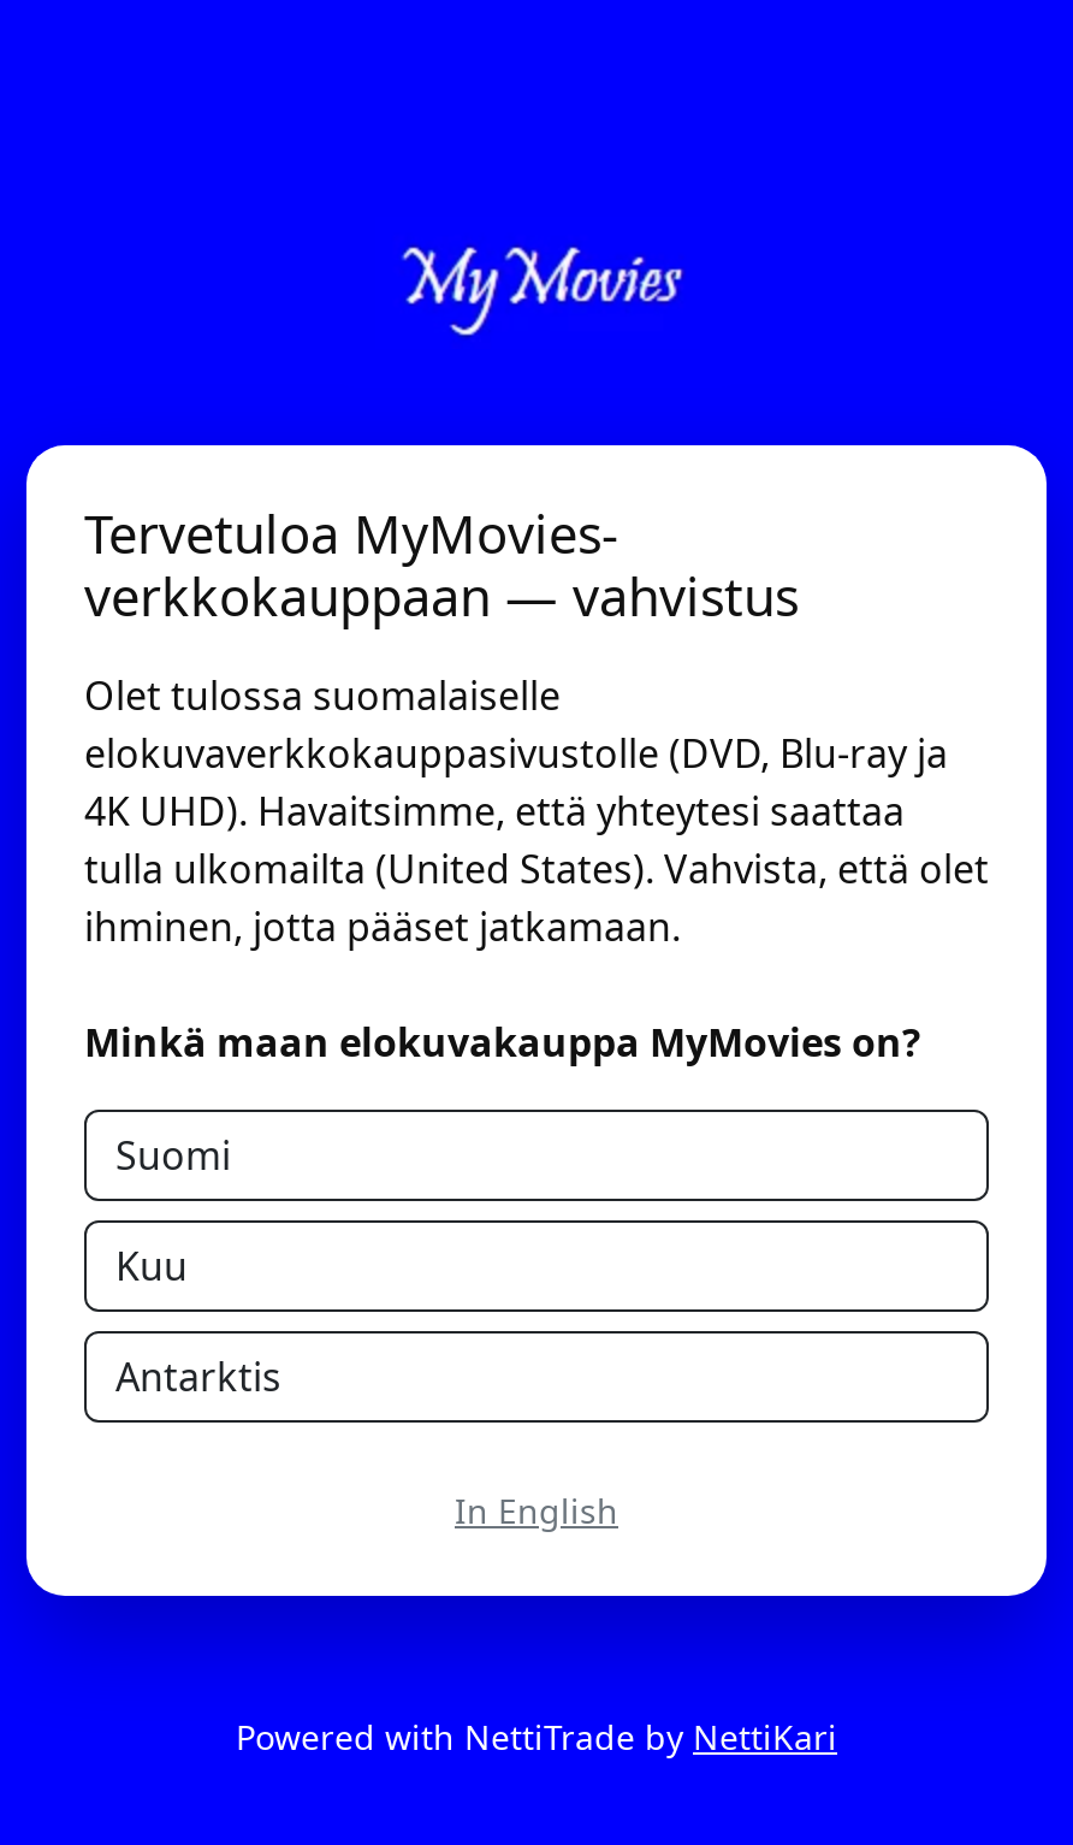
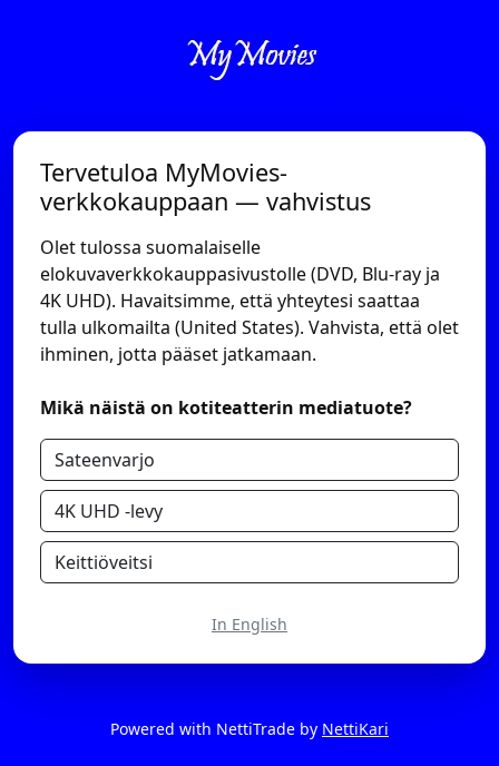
- Minkä maan elokuvakauppa MyMovies on?
+ Mikä näistä on kotiteatterin mediatuote?

- Suomi
+ Sateenvarjo

- Kuu
+ 4K UHD -levy

- Antarktis
+ Keittiöveitsi
